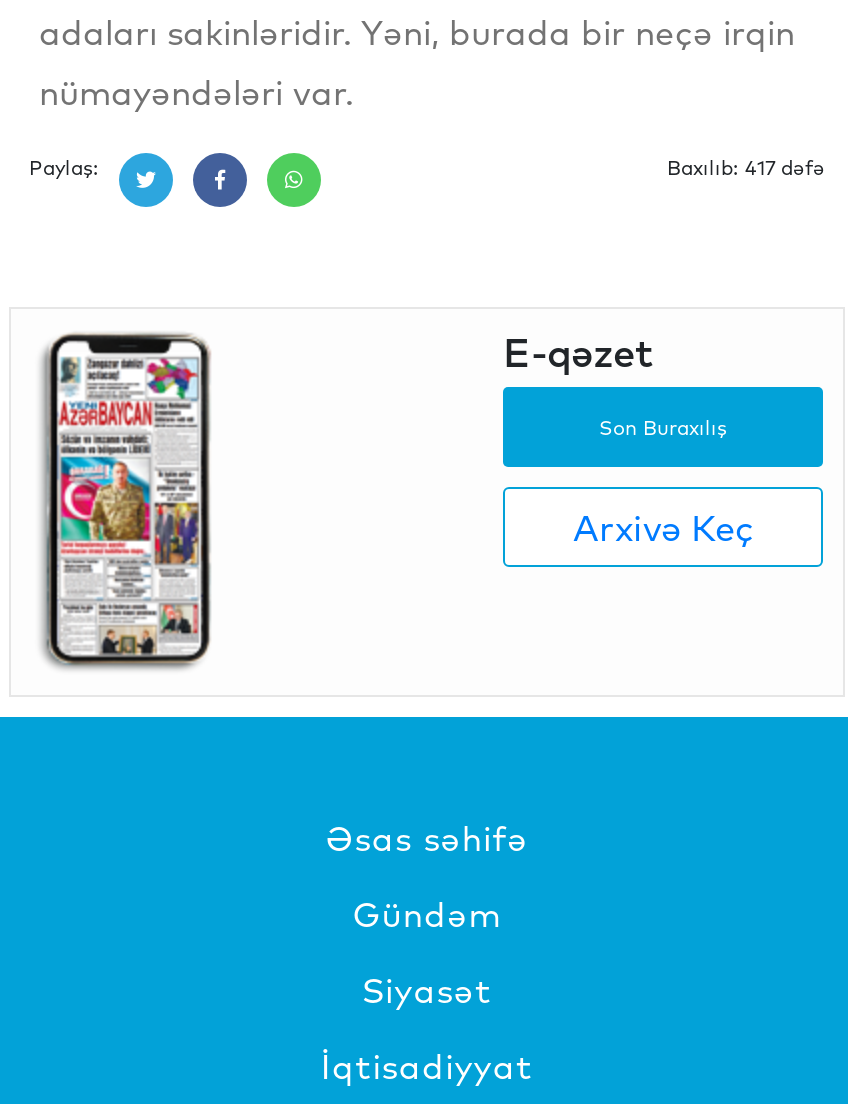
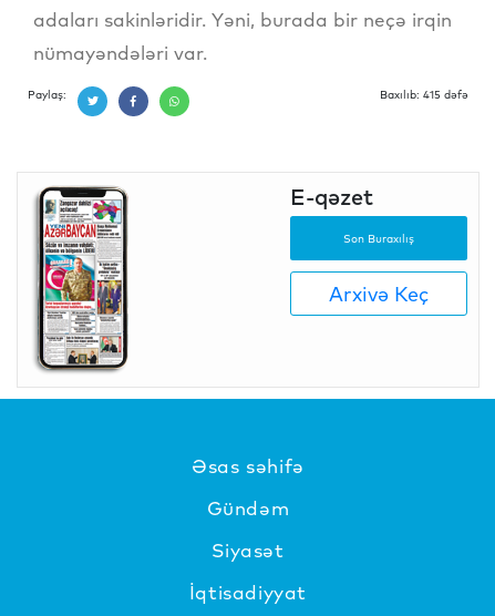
- Baxılıb: 417 dəfə
+ Baxılıb: 415 dəfə
